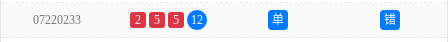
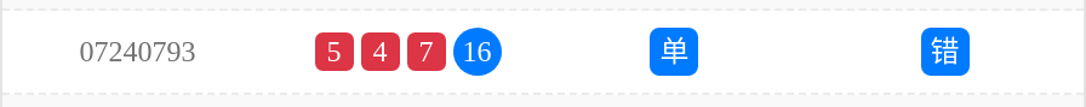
- 07220233
- 2
+ 07240793

- 5
- 12
+ 4
+ 7
+ 16
